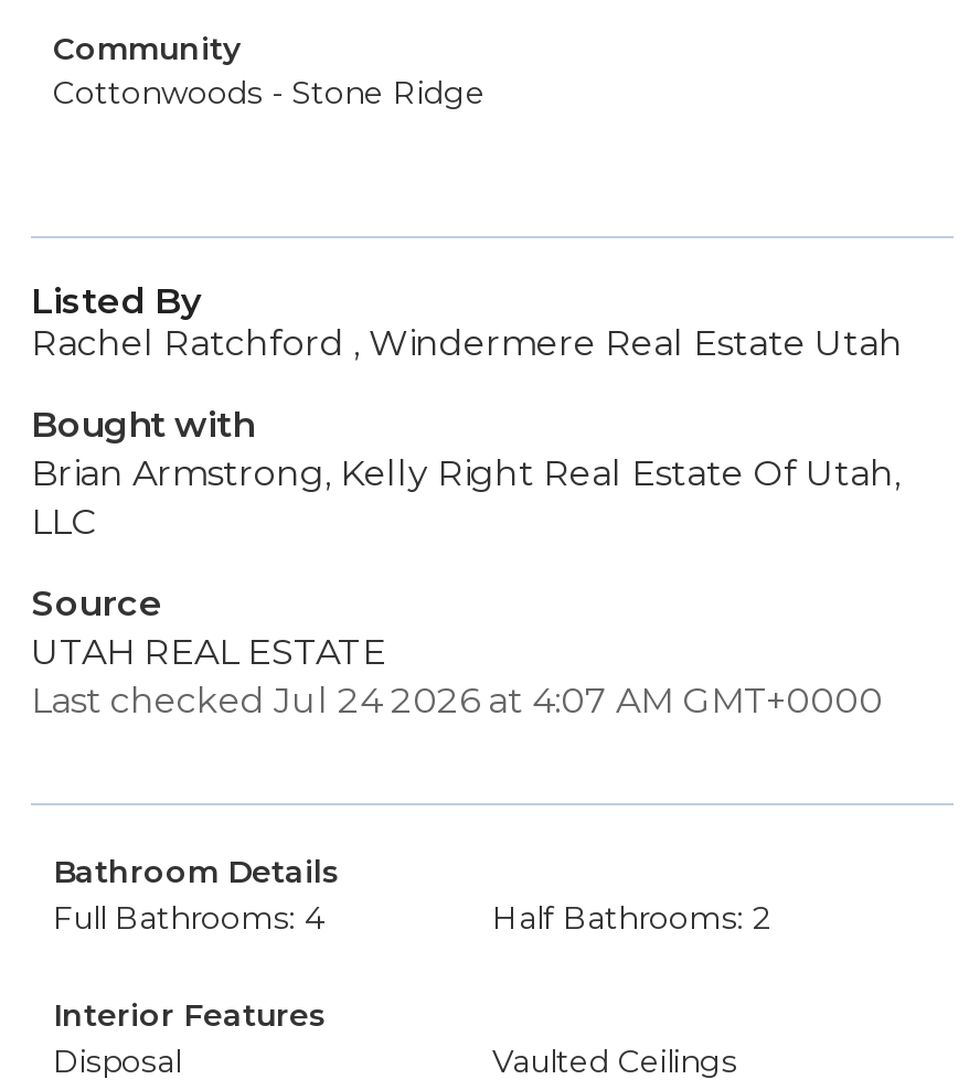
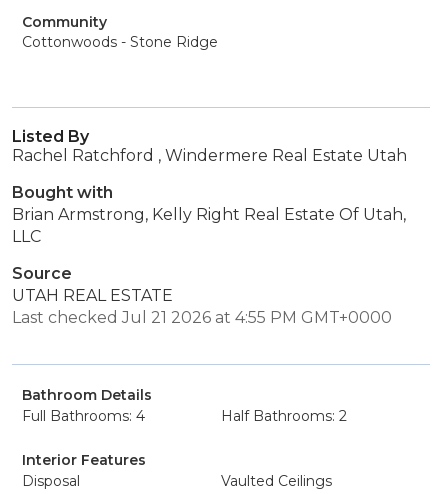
- Last checked Jul 24 2026 at 4:07 AM GMT+0000
+ Last checked Jul 21 2026 at 4:55 PM GMT+0000
